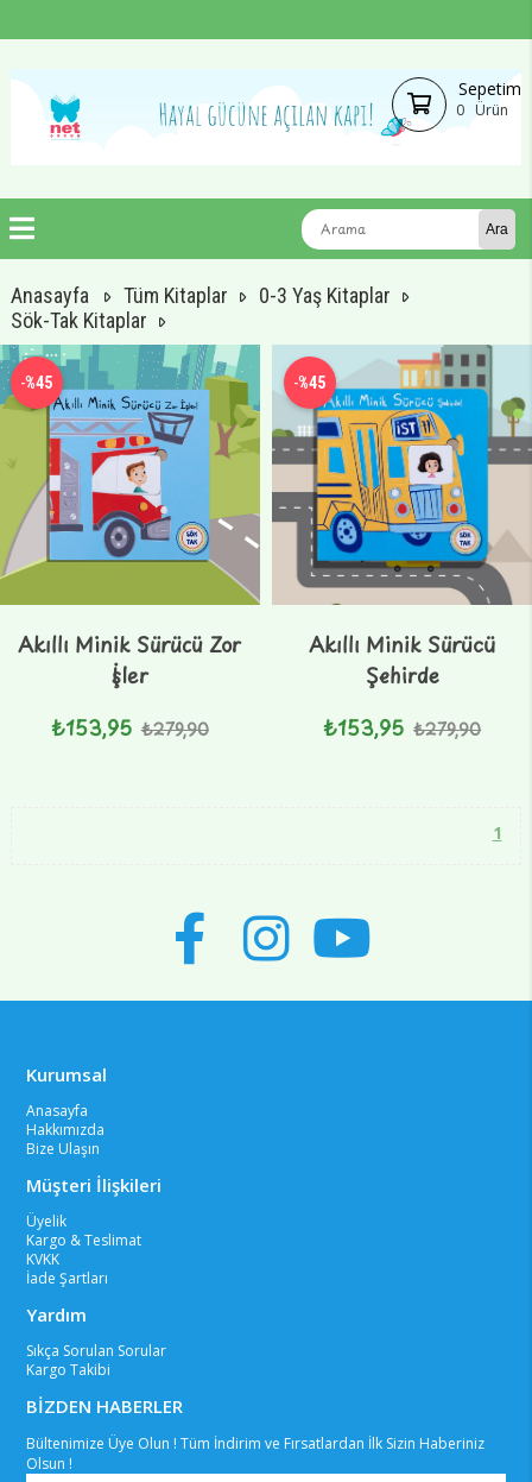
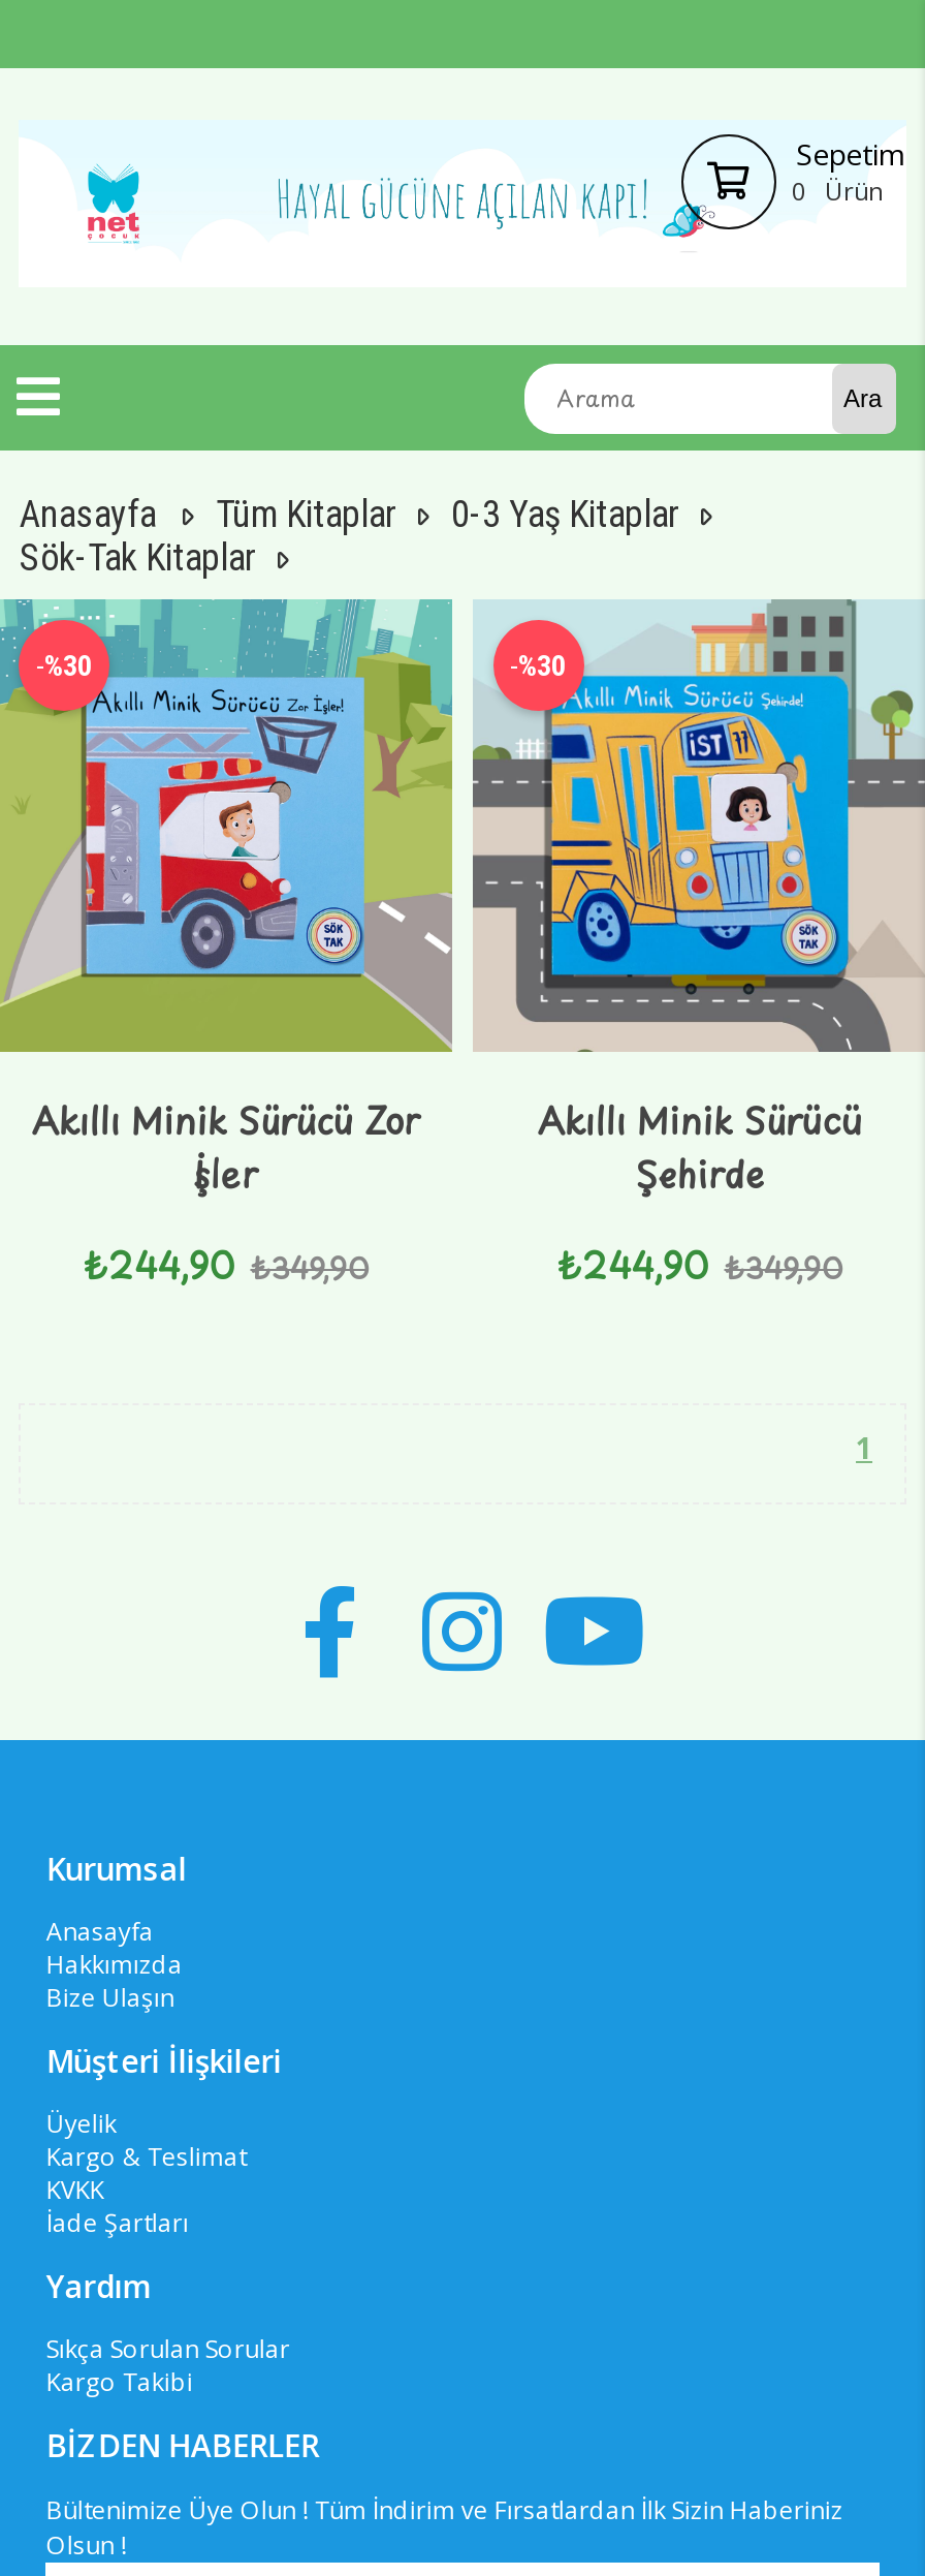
- %45
+ %30

- %45
+ %30

- ₺153,95 ₺279,90
+ ₺244,90 ₺349,90

- ₺153,95 ₺279,90
+ ₺244,90 ₺349,90
